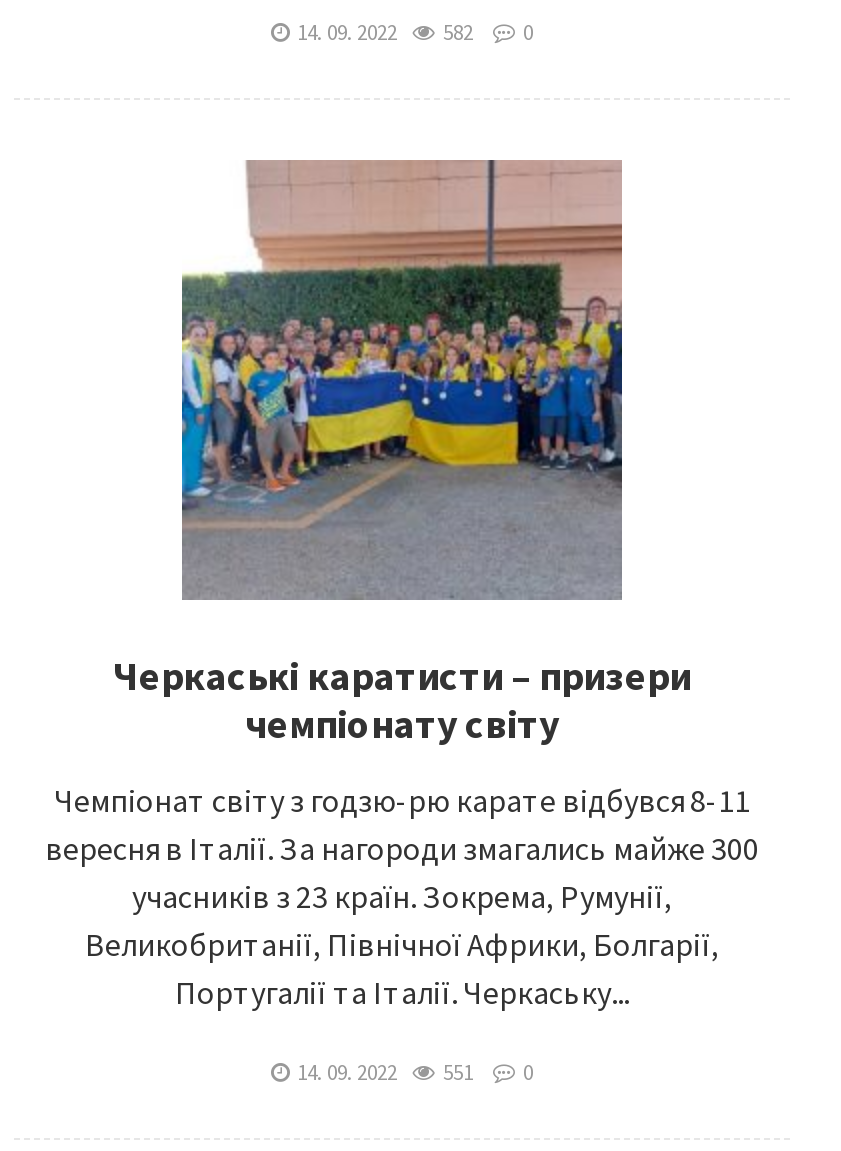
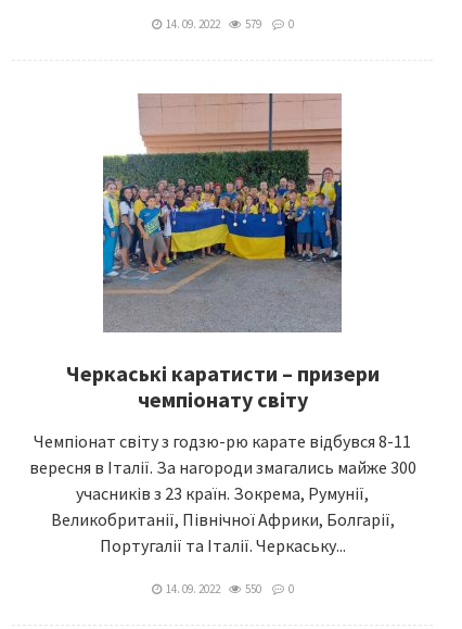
- 14. 09. 2022 582 0
+ 14. 09. 2022 579 0

- 14. 09. 2022 551 0
+ 14. 09. 2022 550 0
